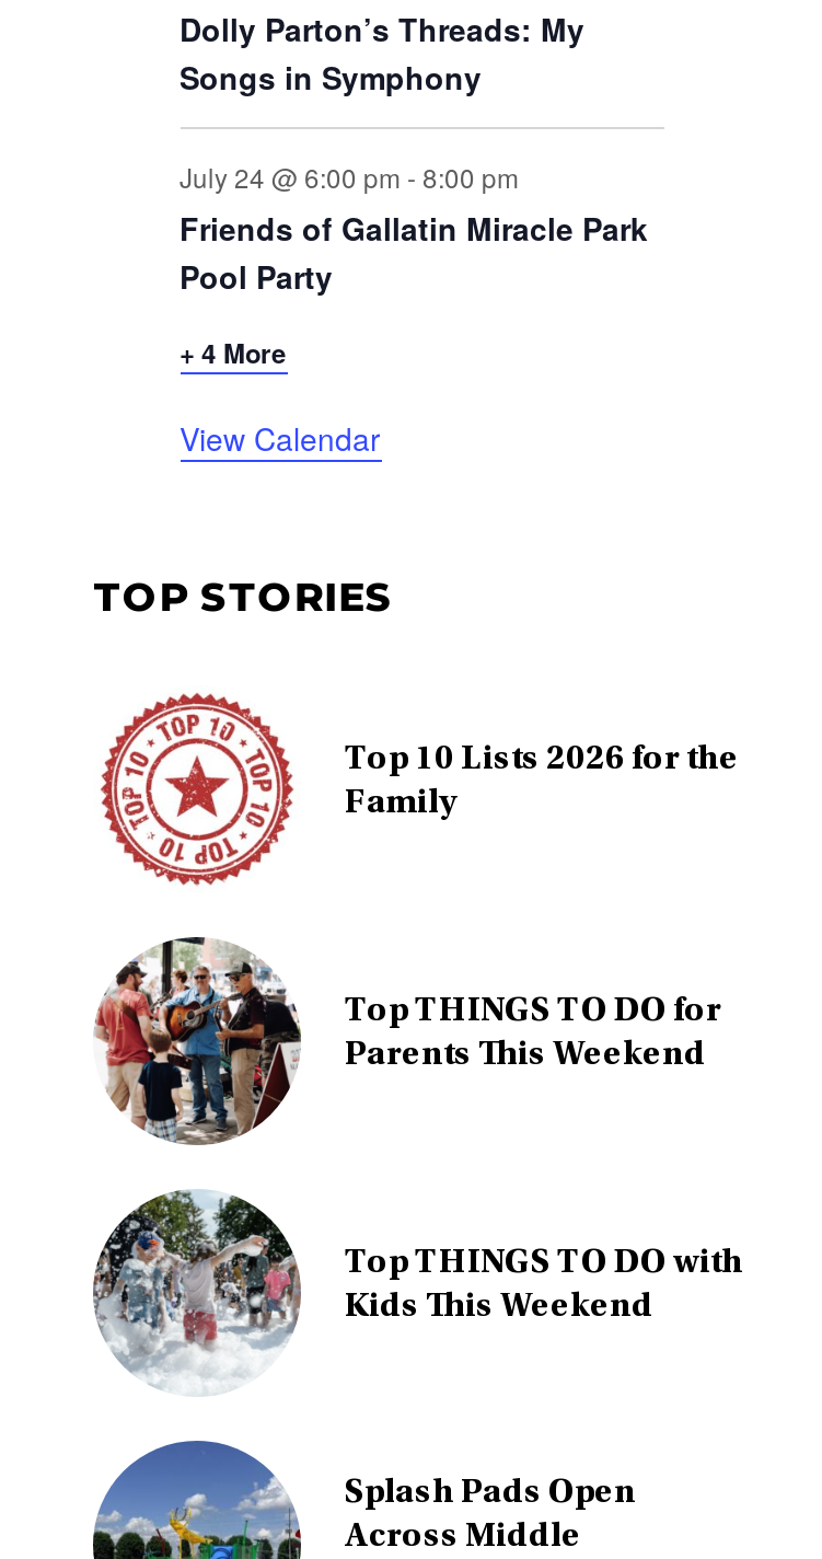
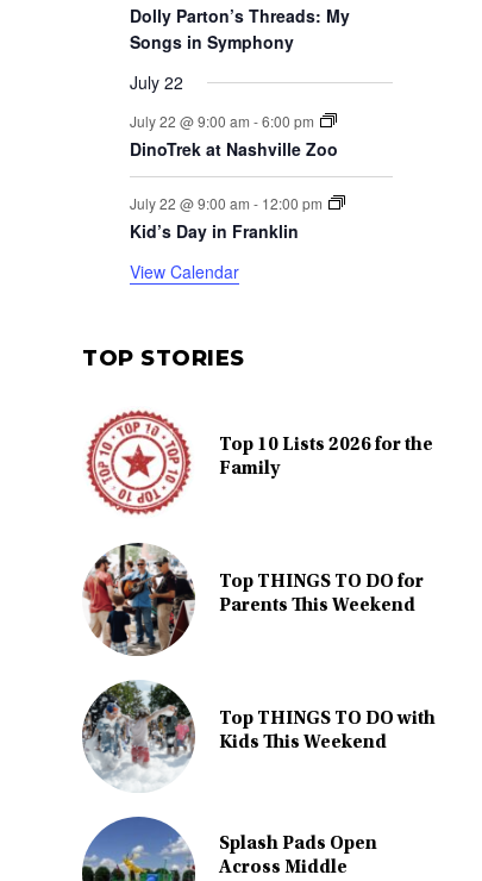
- July 24 @ 6:00 pm - 8:00 pm
- Friends of Gallatin Miracle Park
- Pool Party
- + 4 More
+ July 22
+ July 22 @ 9:00 am - 6:00 pm
+ DinoTrek at Nashville Zoo
+ July 22 @ 9:00 am - 12:00 pm
+ Kid’s Day in Franklin
